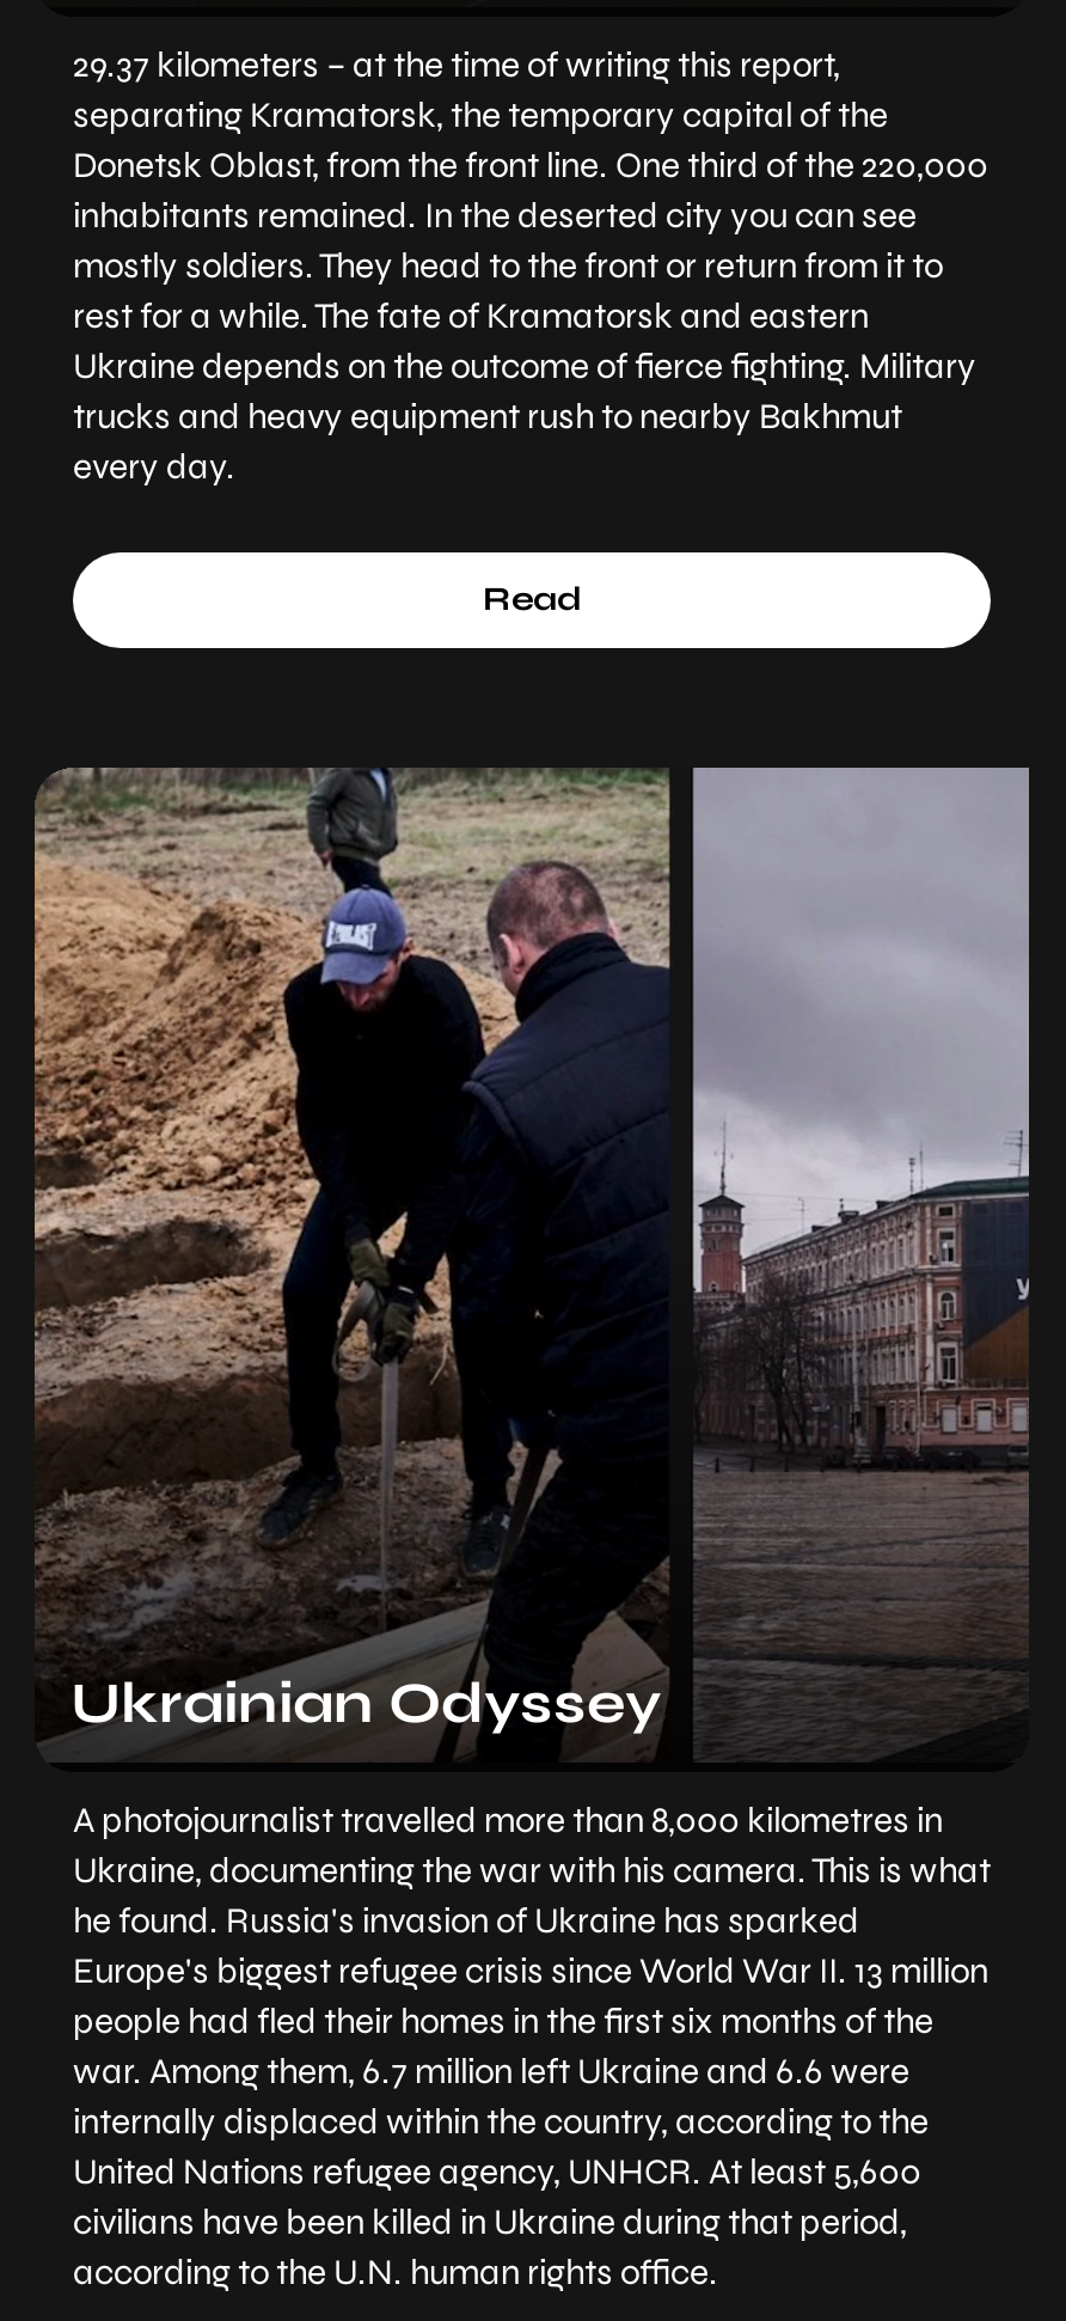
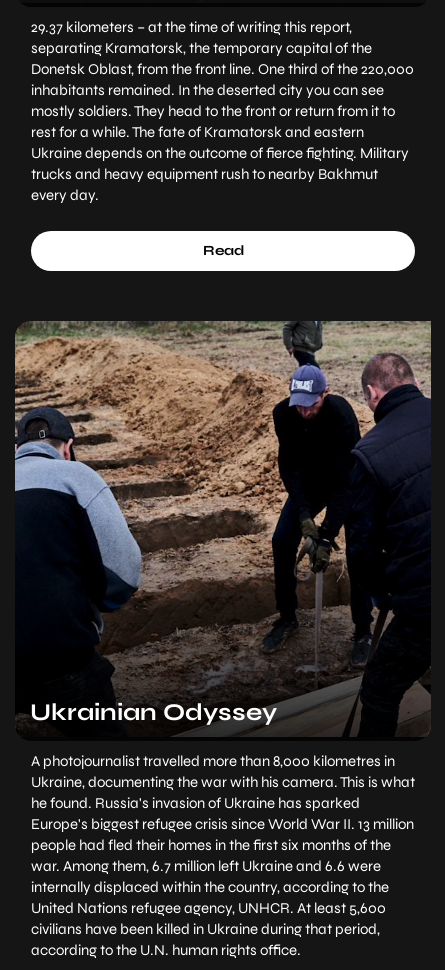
- [image]
+ [image]
